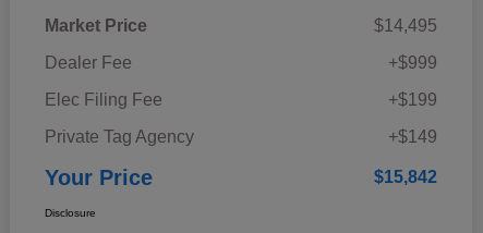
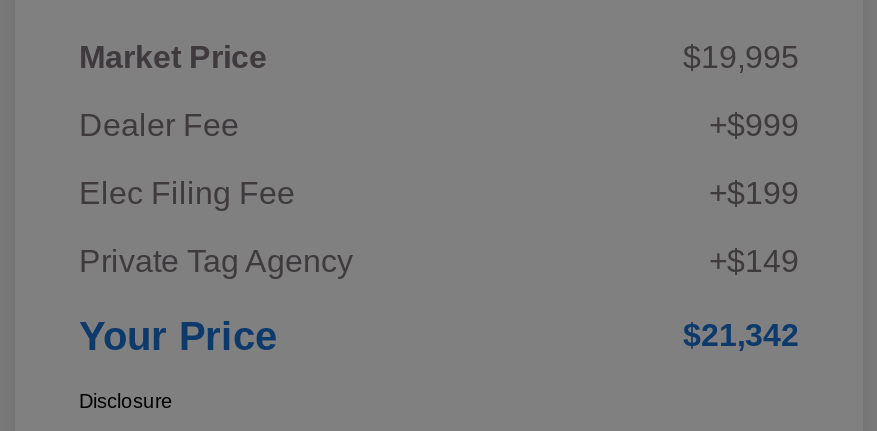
- $14,495
+ $19,995

- $15,842
+ $21,342
